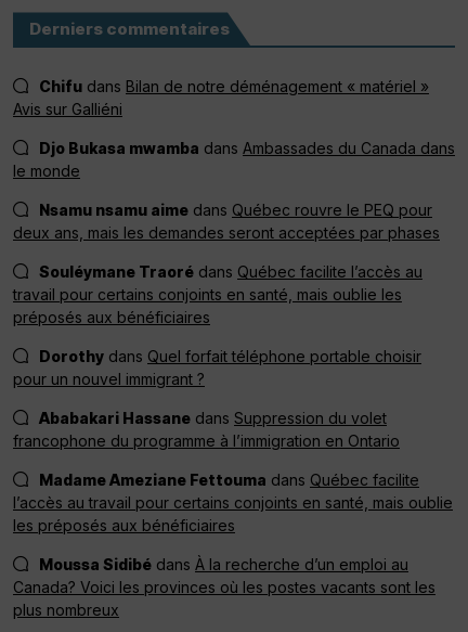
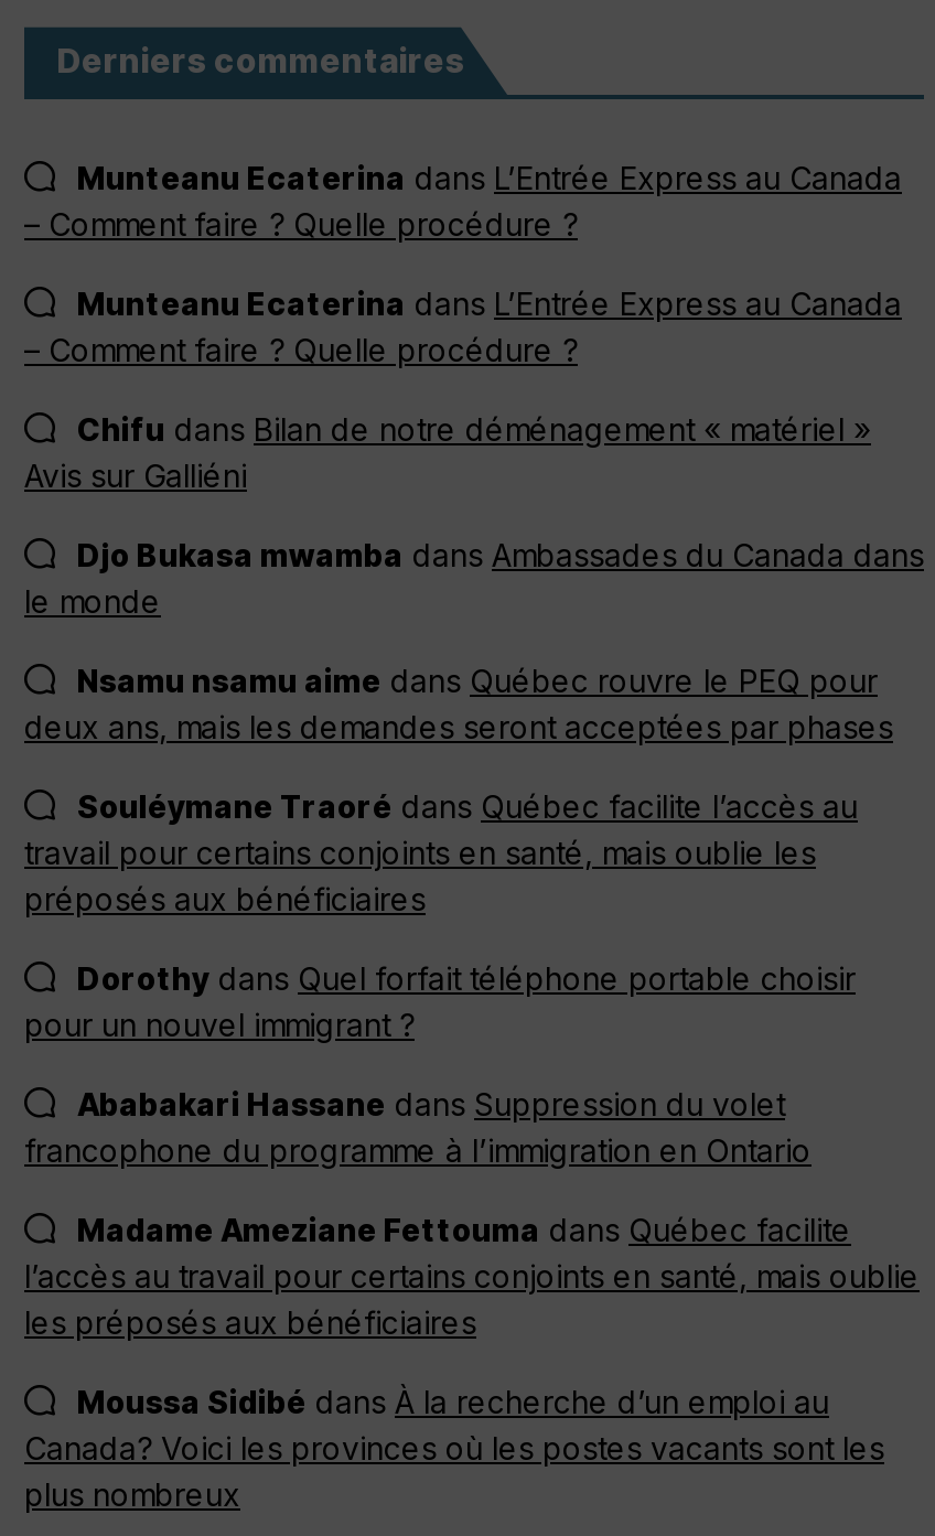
+ Munteanu Ecaterina dans L’Entrée Express au Canada
+ – Comment faire ? Quelle procédure ?
+ Munteanu Ecaterina dans L’Entrée Express au Canada
+ – Comment faire ? Quelle procédure ?
